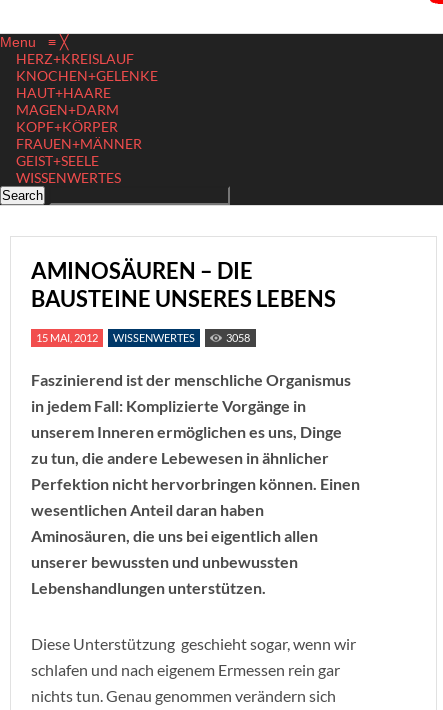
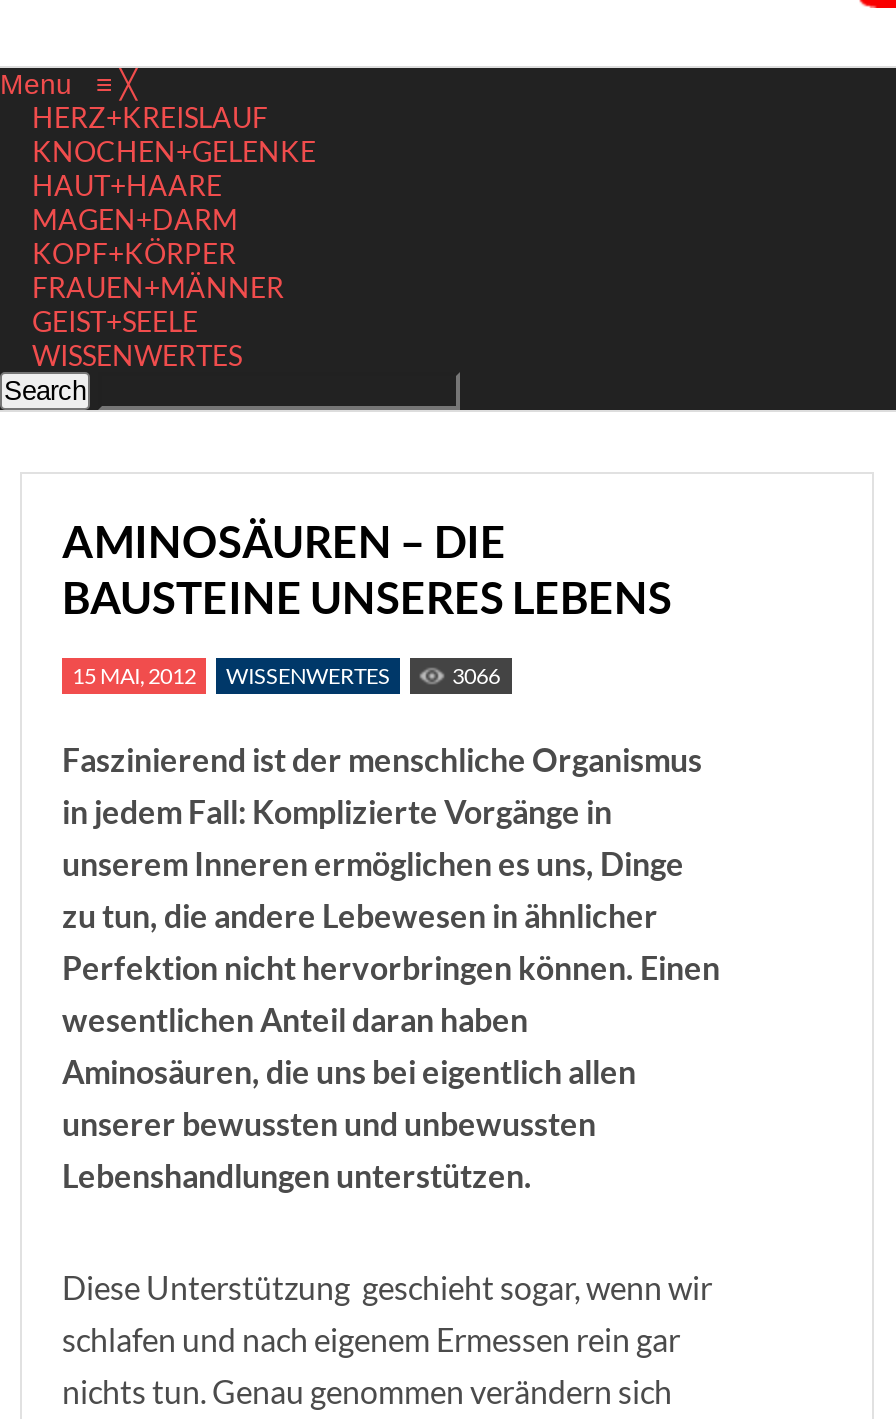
- 3058
+ 3066
